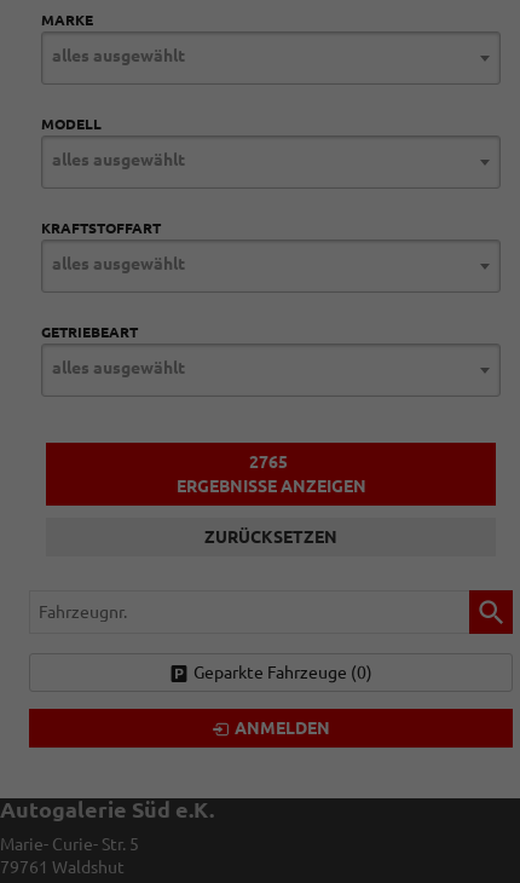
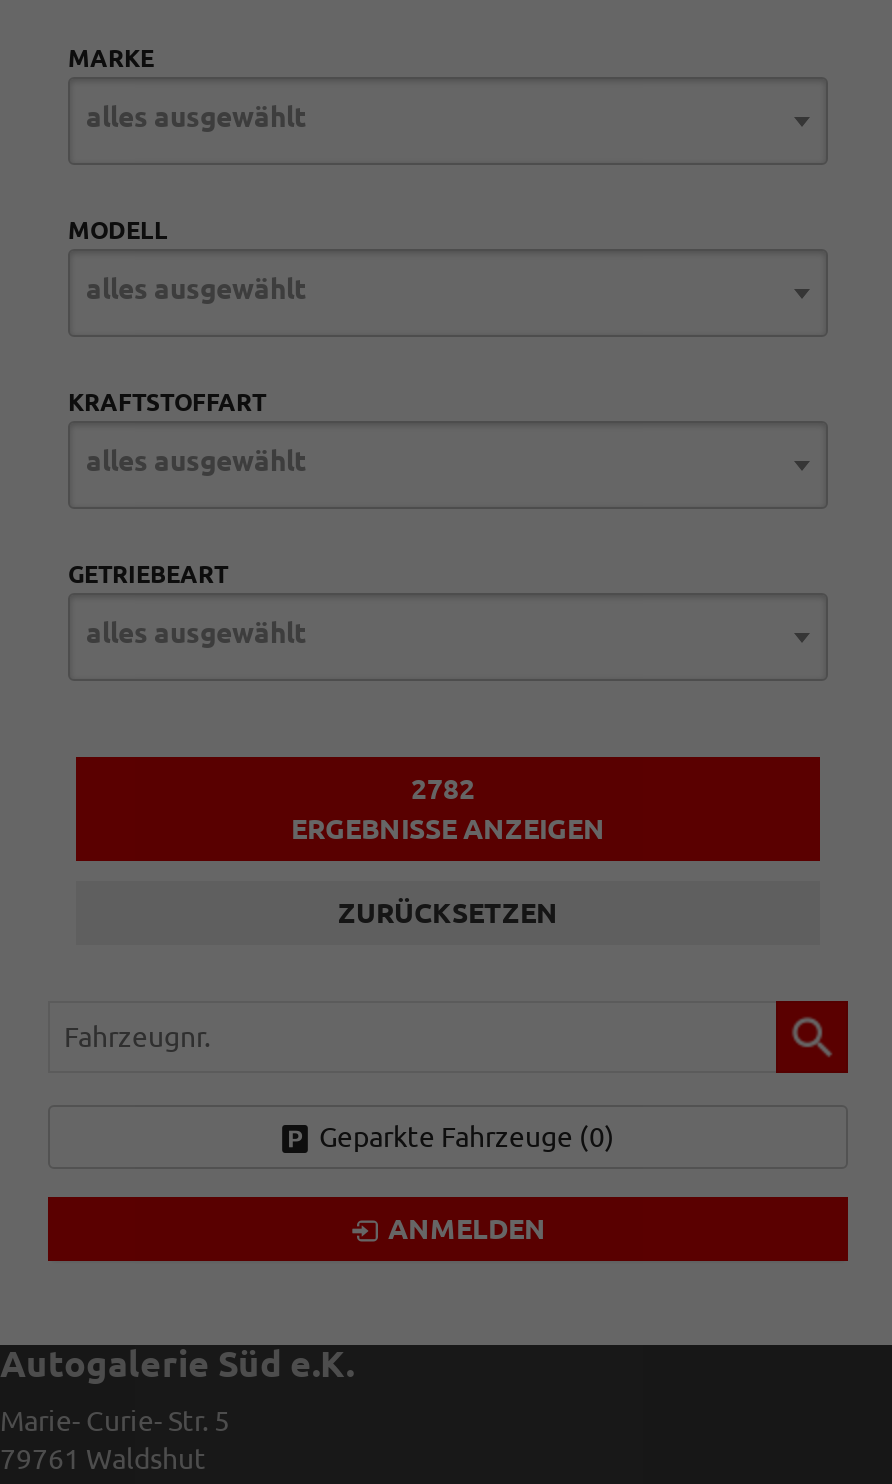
- 2765
+ 2782
